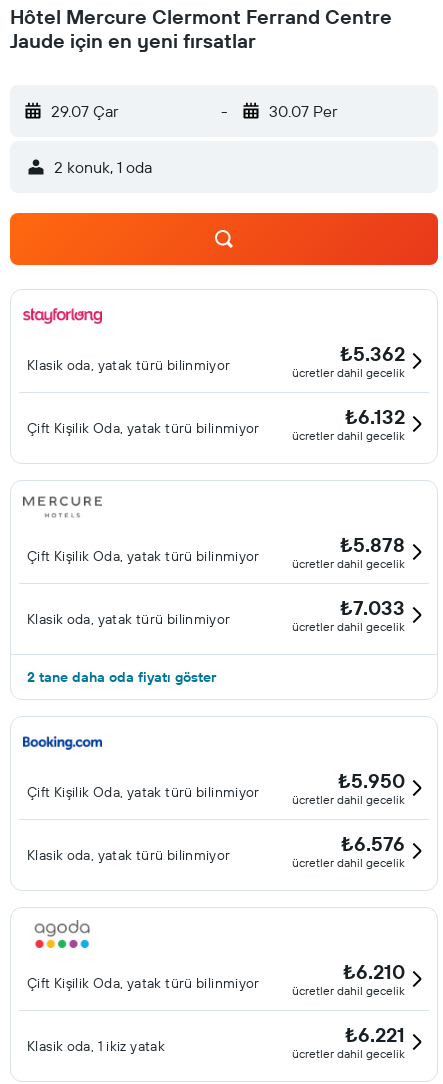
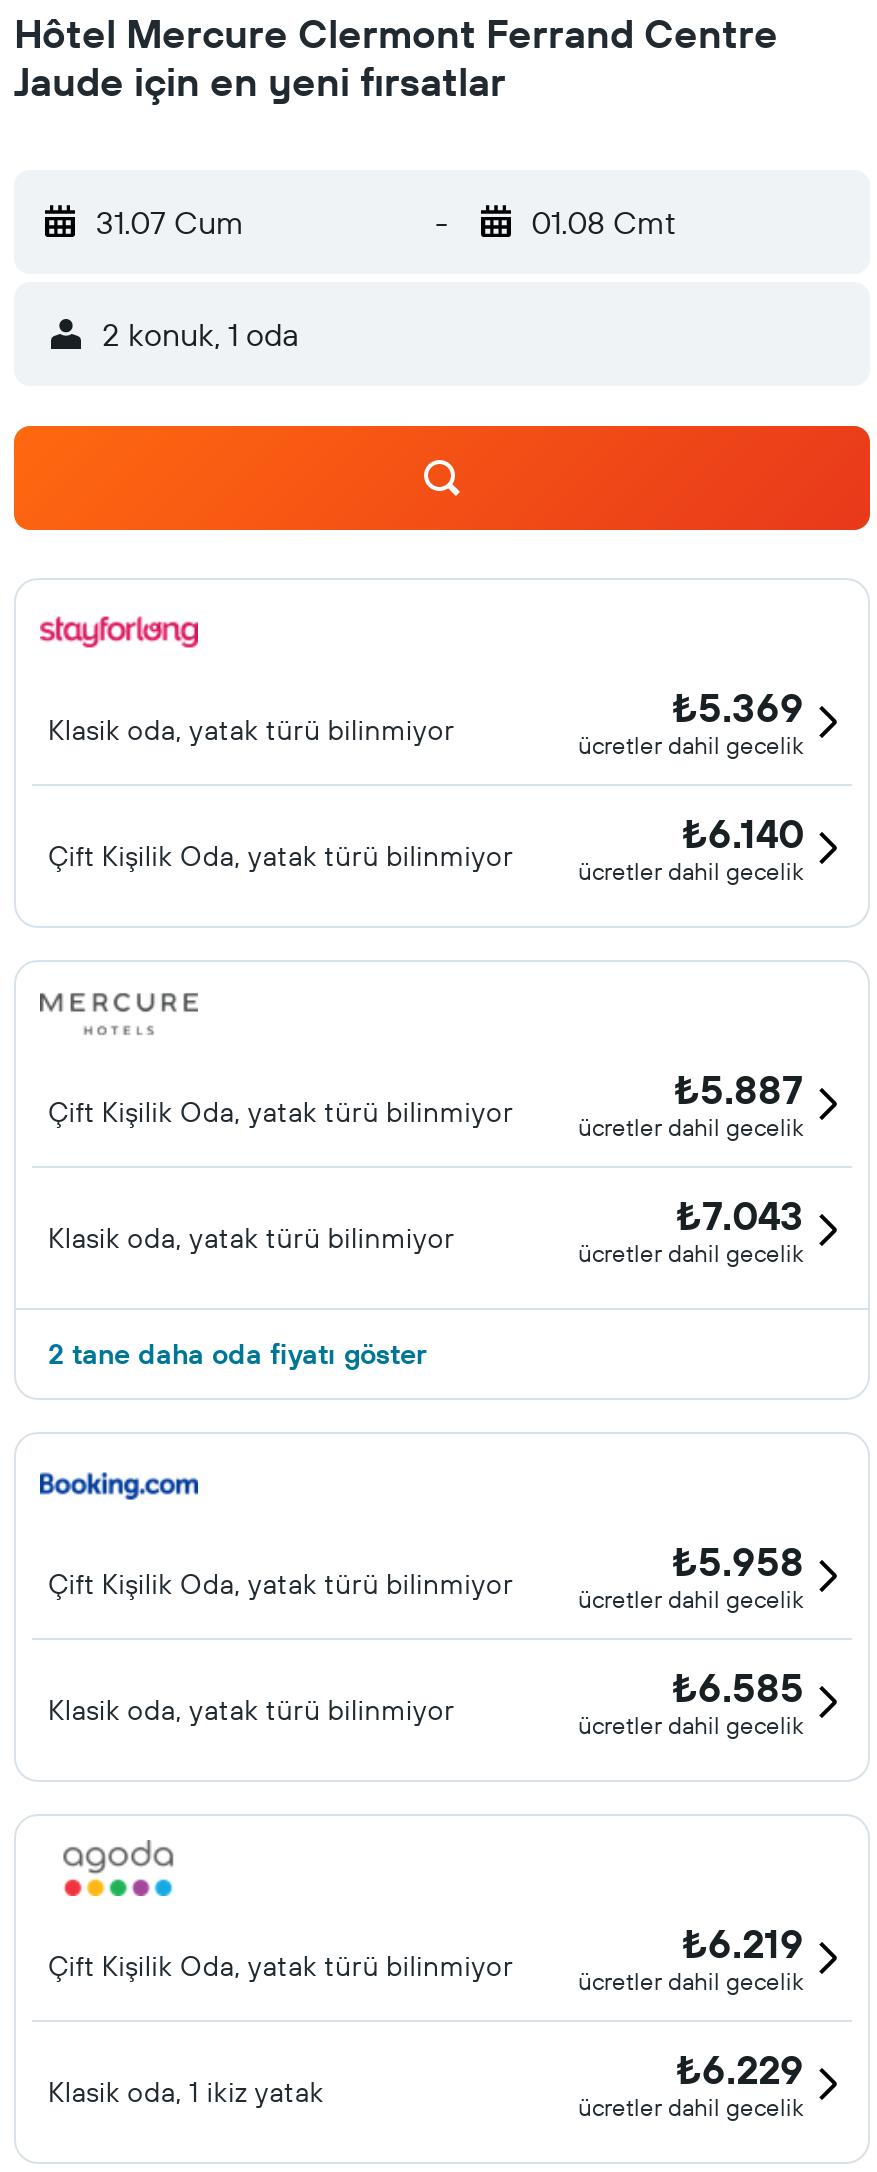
- 29.07 Çar
+ 31.07 Cum

- 30.07 Per
+ 01.08 Cmt

- ₺5.362
+ ₺5.369

- ₺6.132
+ ₺6.140

- ₺5.878
+ ₺5.887

- ₺7.033
+ ₺7.043

- ₺5.950
+ ₺5.958

- ₺6.576
+ ₺6.585

- ₺6.210
+ ₺6.219

- ₺6.221
+ ₺6.229
